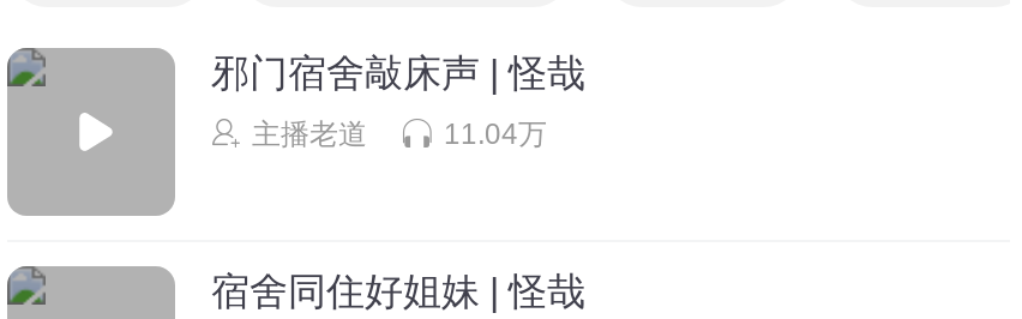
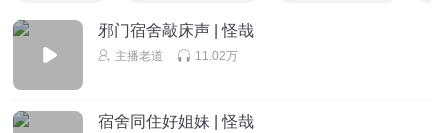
- 11.04万
+ 11.02万
